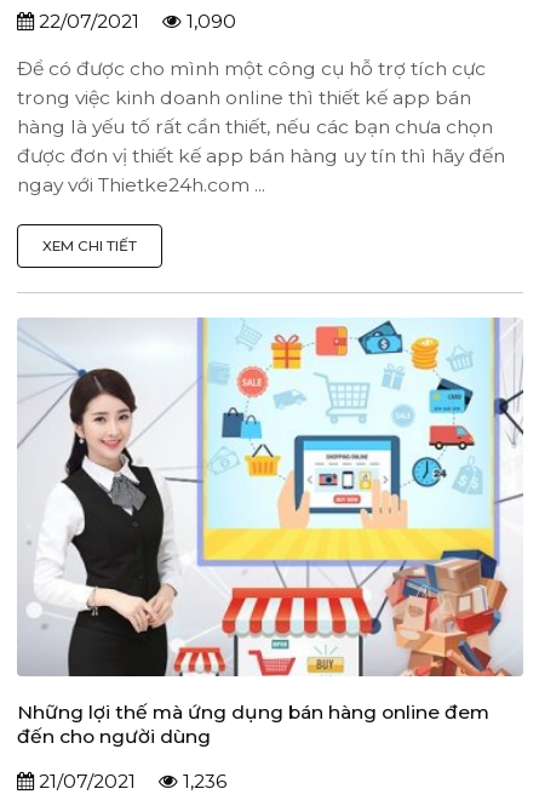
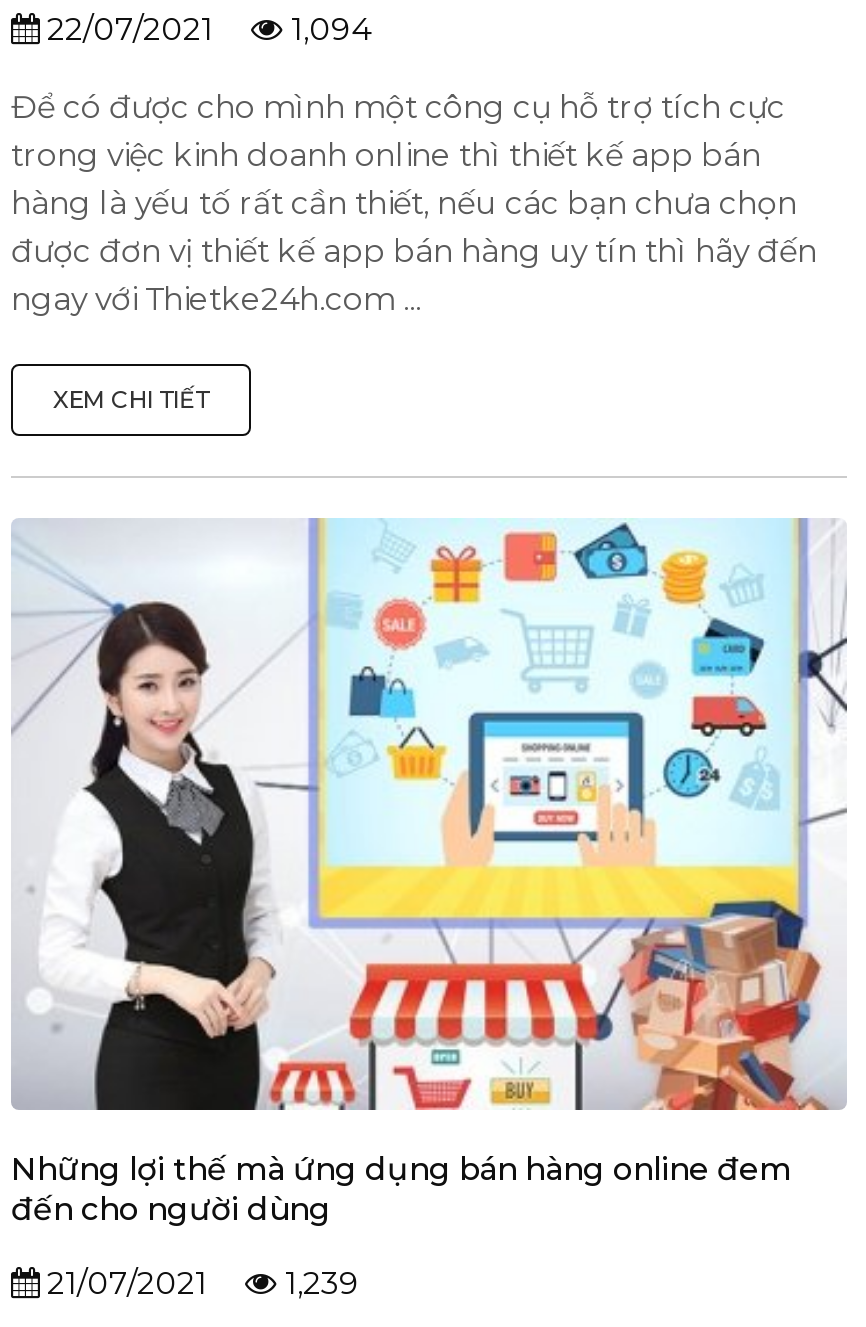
- 22/07/2021 1,090
+ 22/07/2021 1,094

- 21/07/2021 1,236
+ 21/07/2021 1,239
